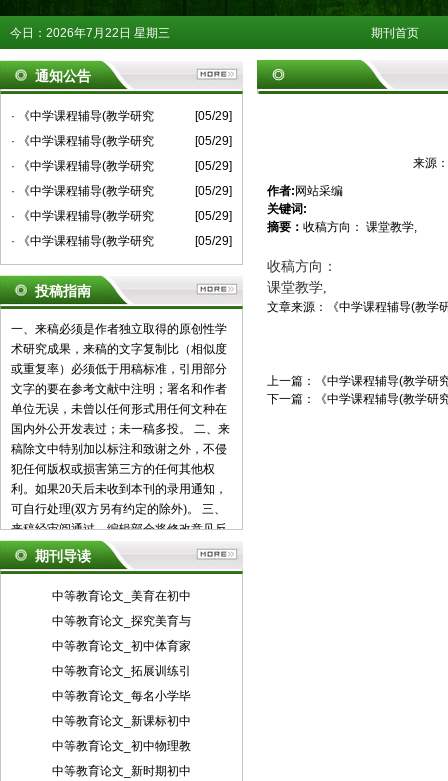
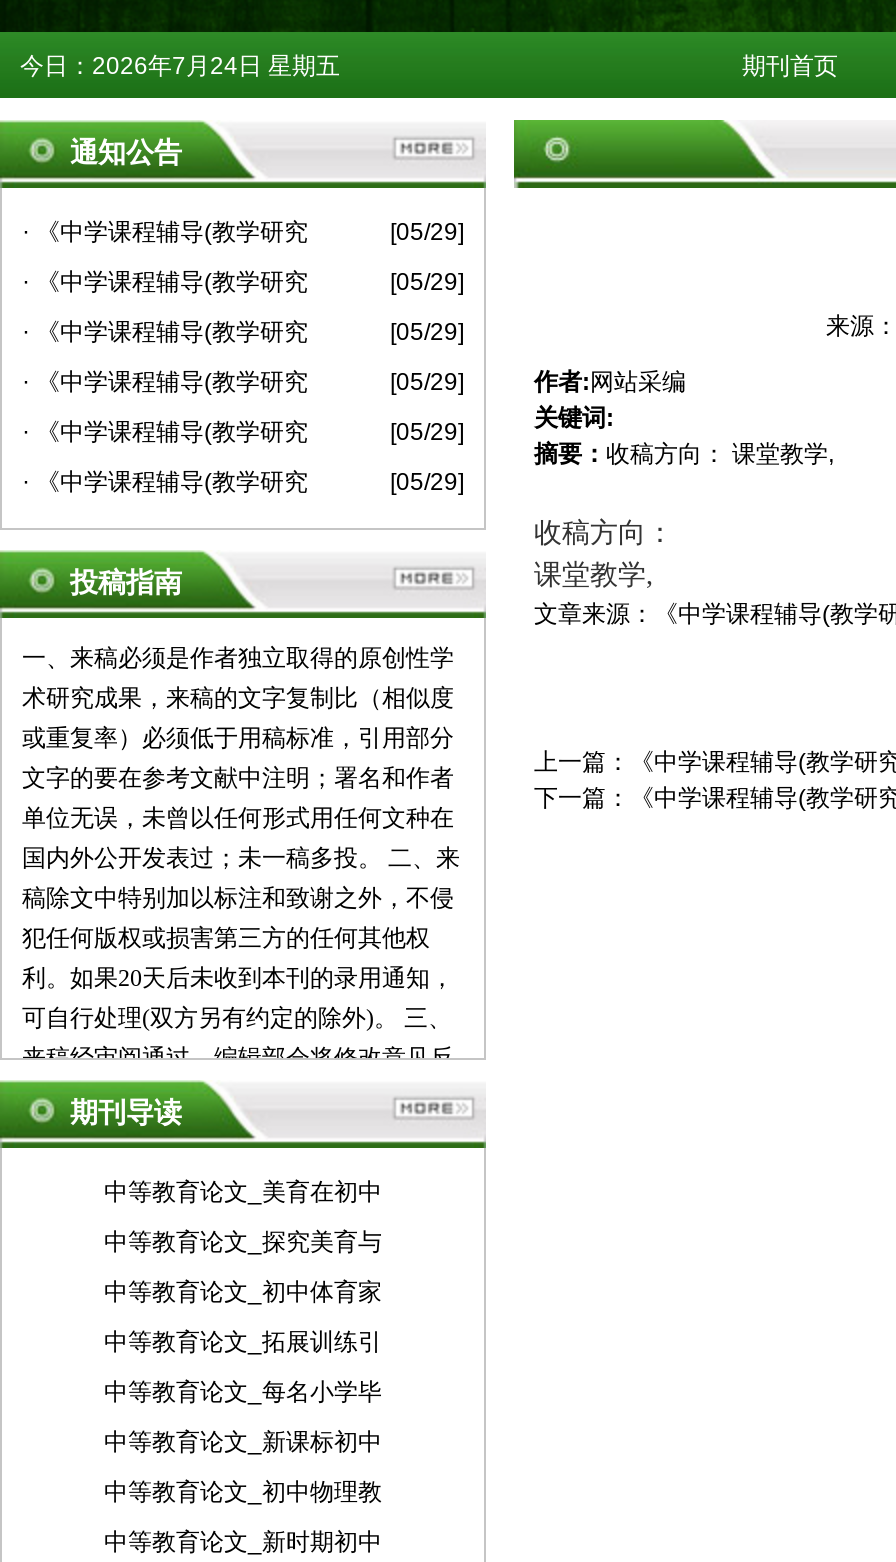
- 今日：2026年7月22日 星期三
+ 今日：2026年7月24日 星期五
